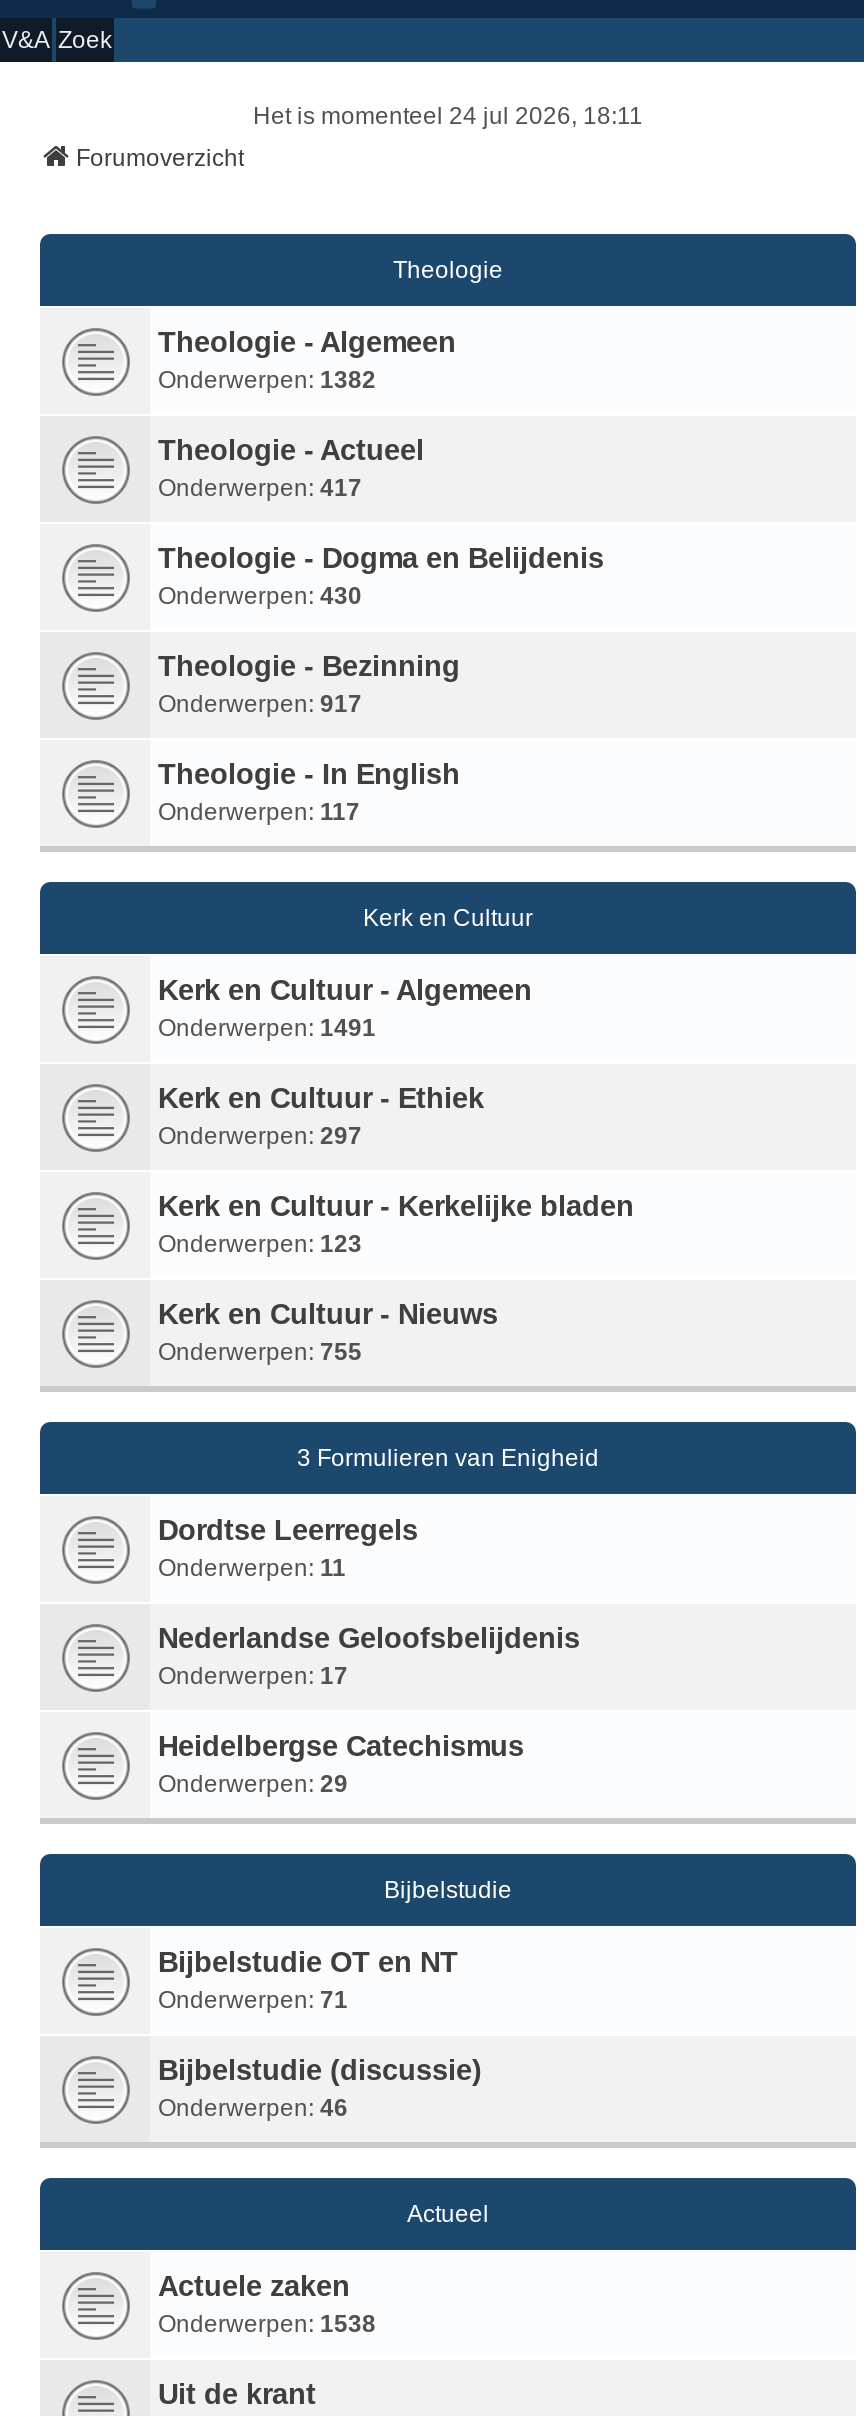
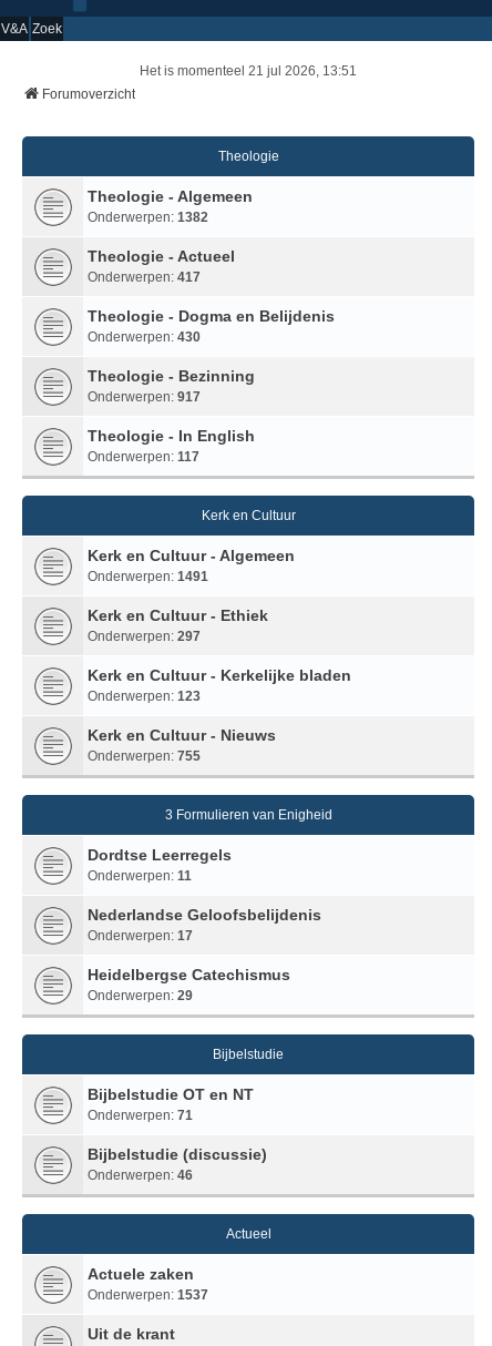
- Het is momenteel 24 jul 2026, 18:11
+ Het is momenteel 21 jul 2026, 13:51

- Onderwerpen: 1538
+ Onderwerpen: 1537
